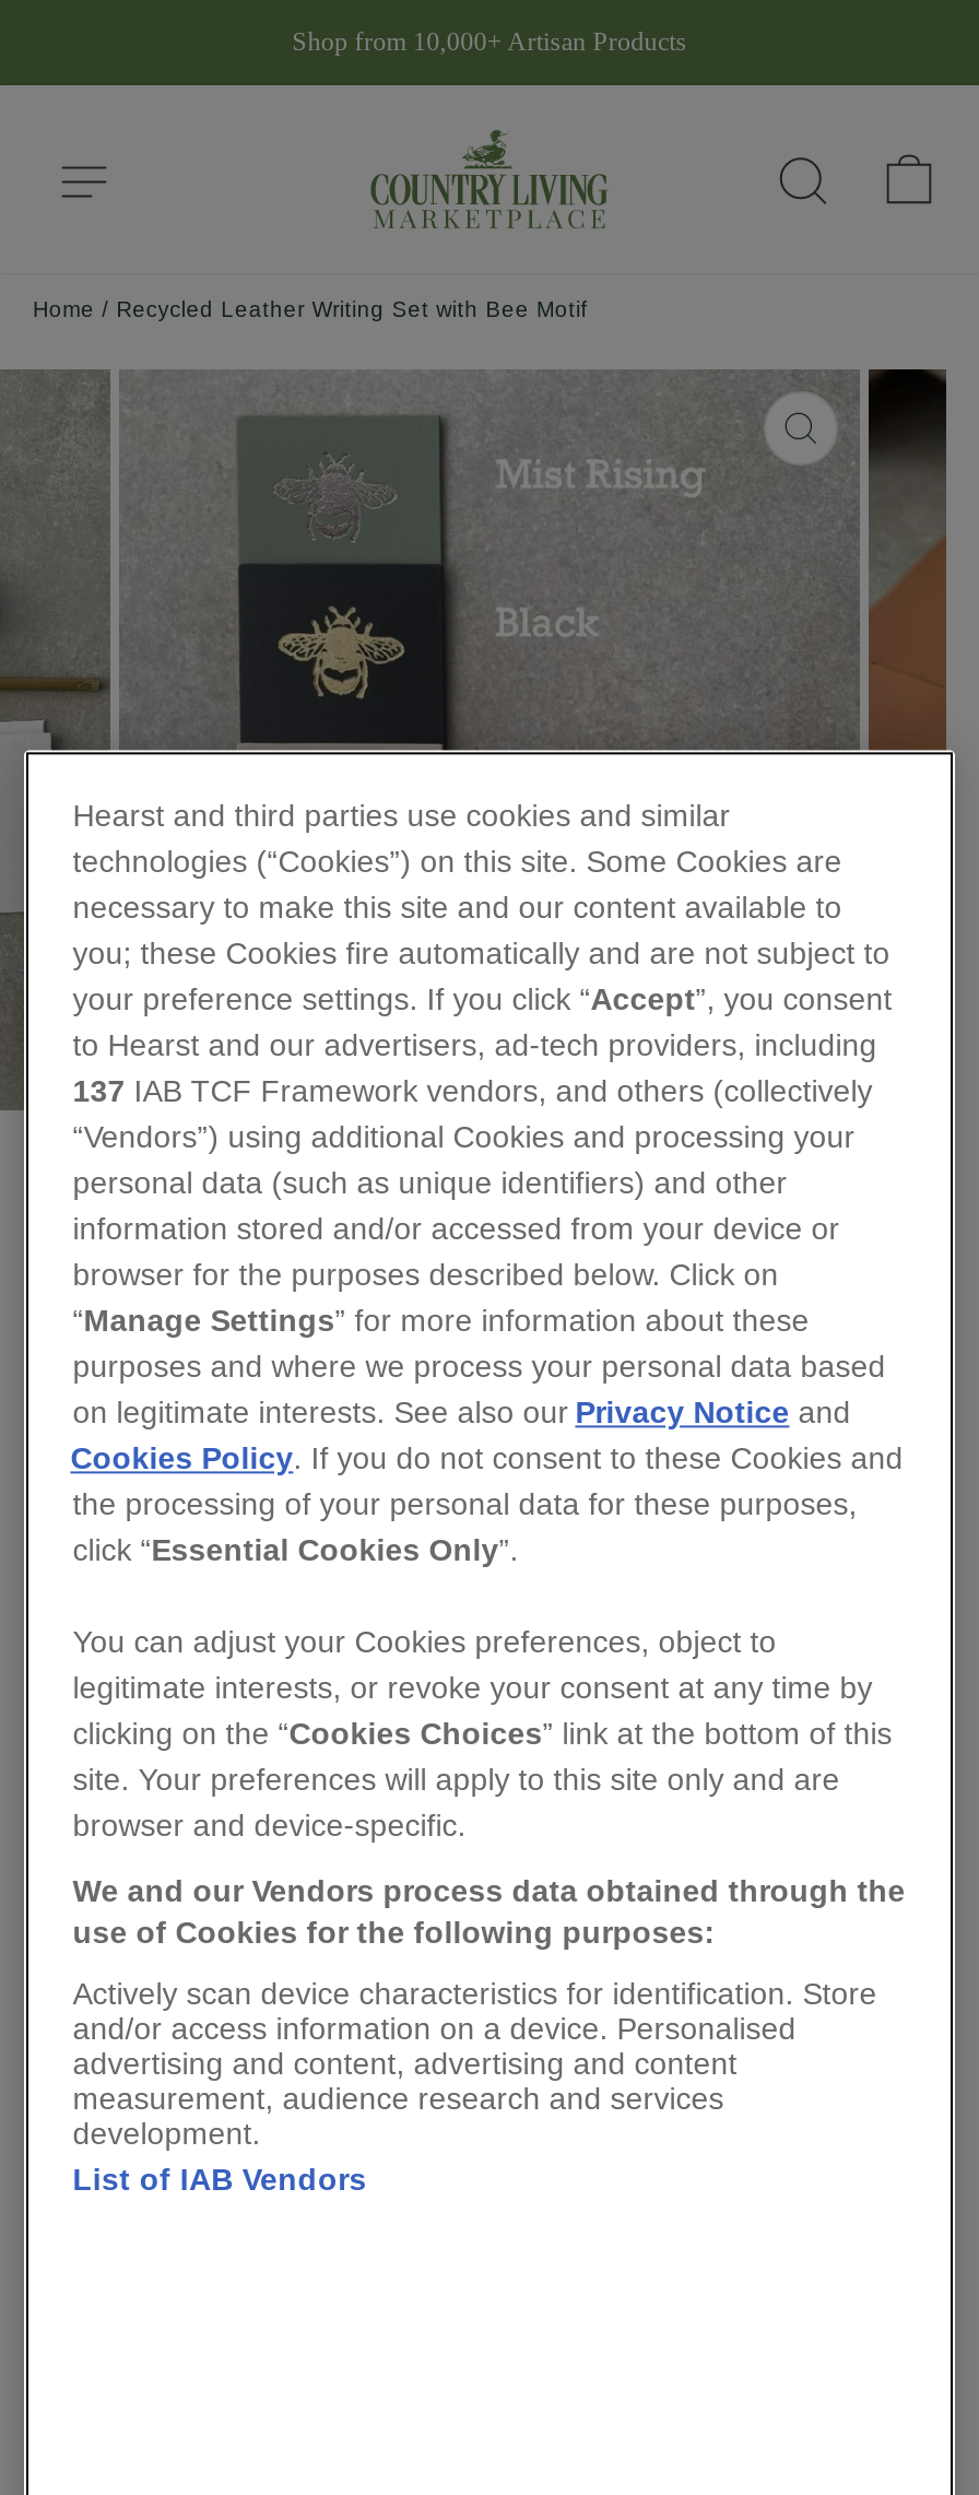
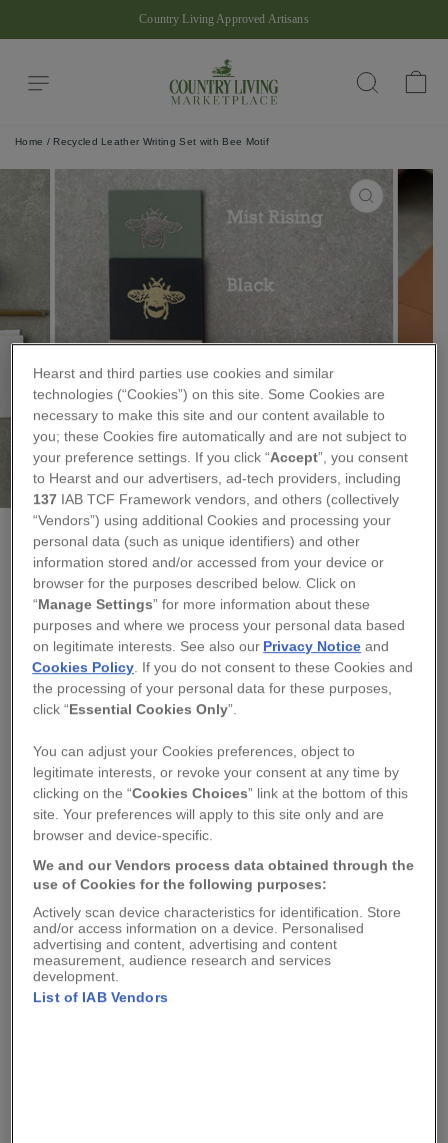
- Shop from 10,000+ Artisan Products
+ Country Living Approved Artisans
